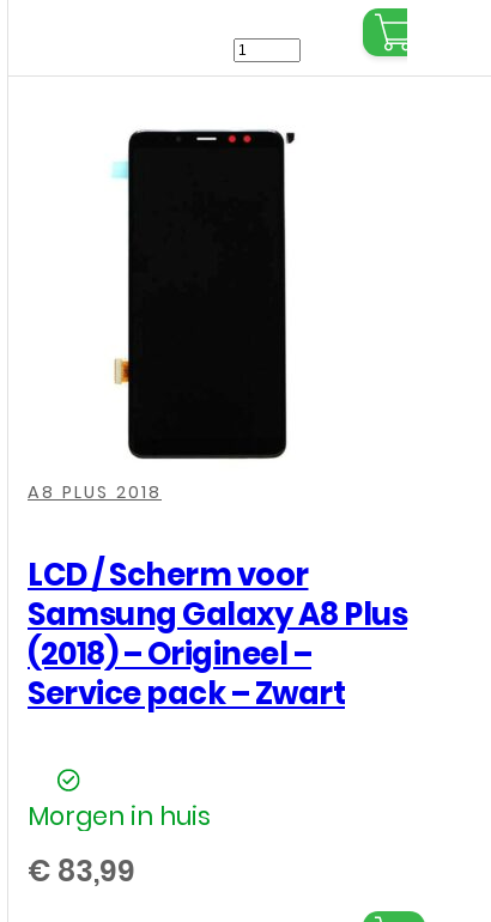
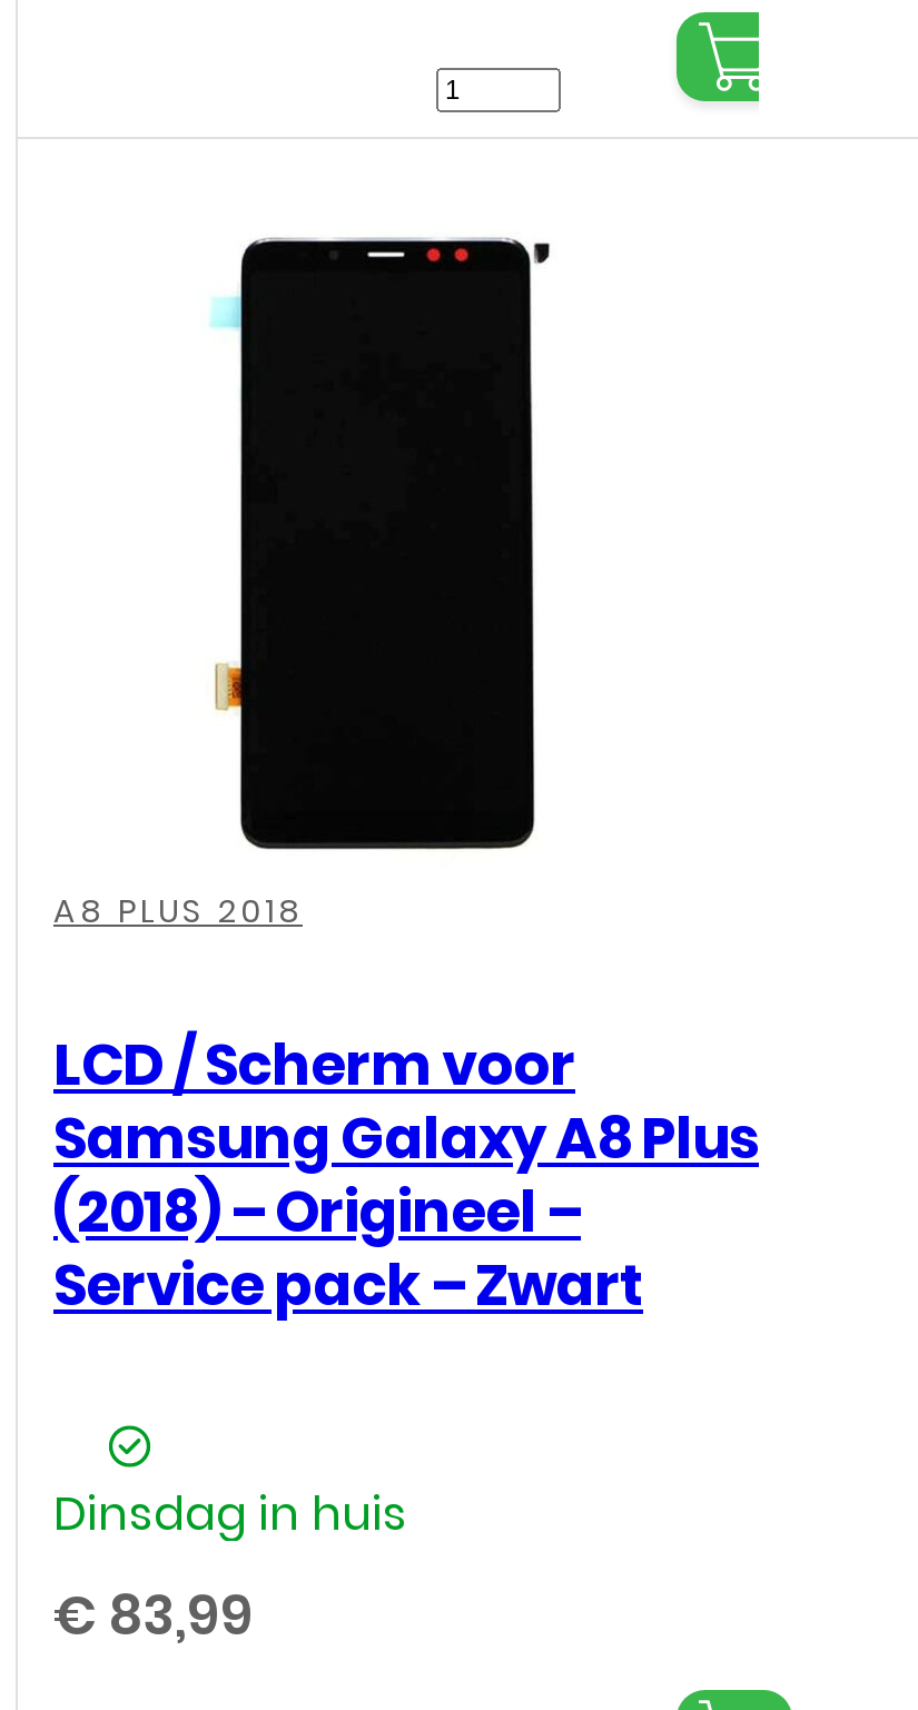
- Morgen in huis
+ Dinsdag in huis
